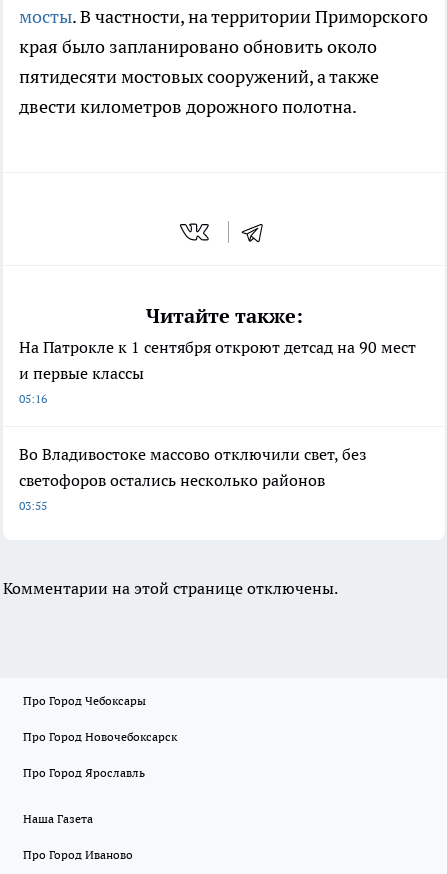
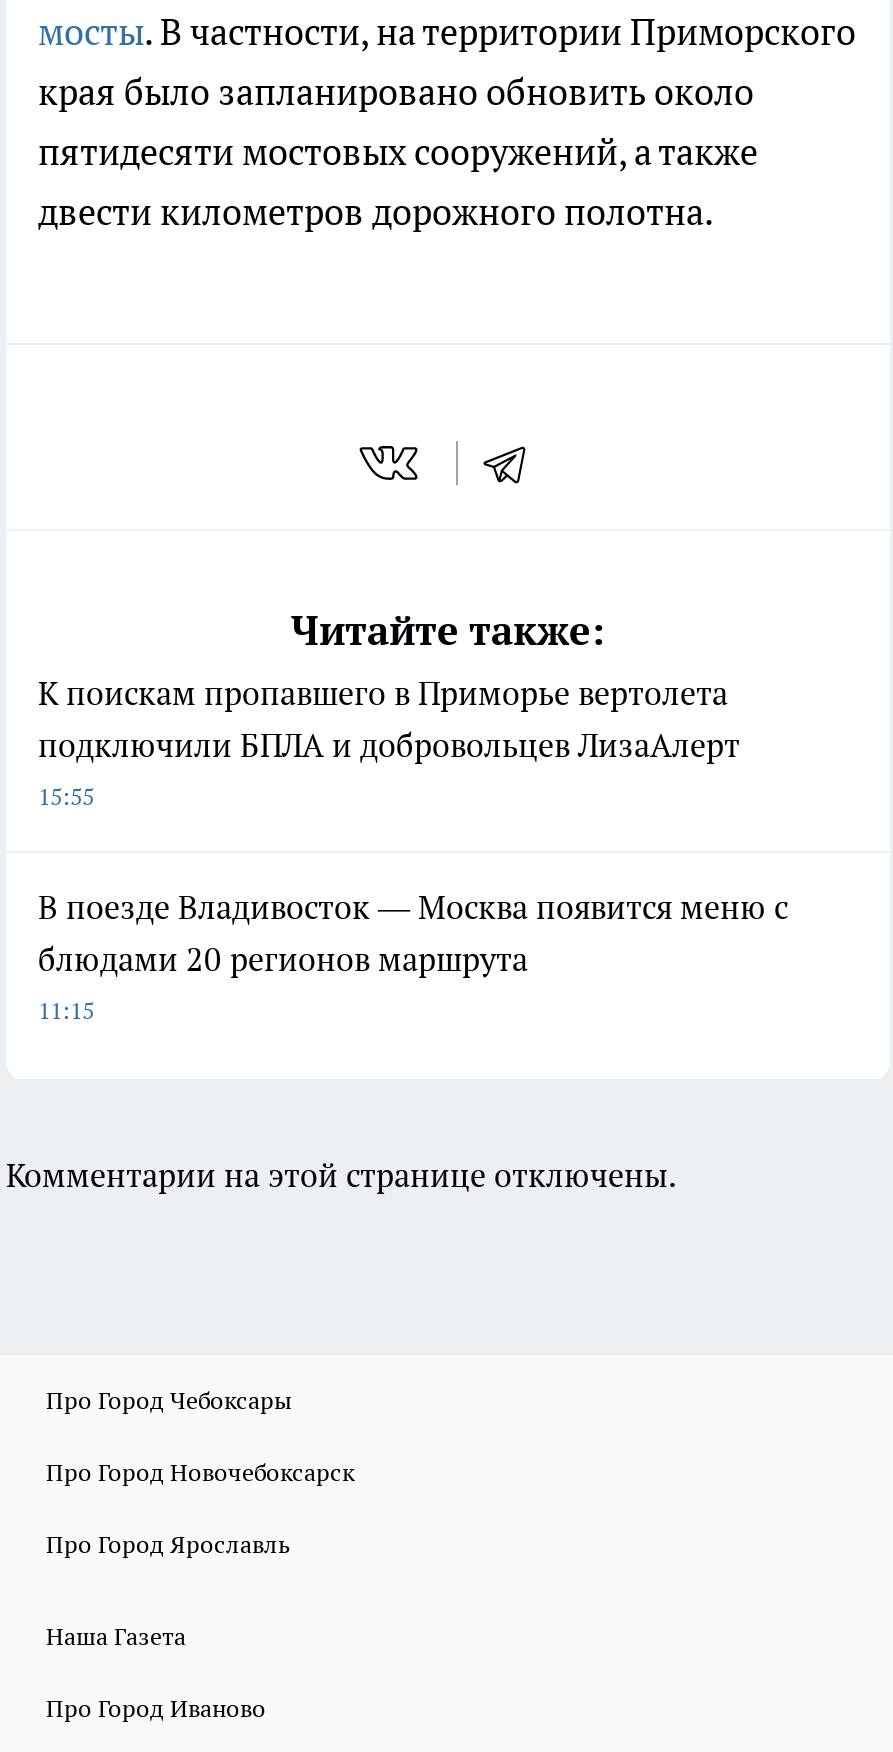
- На Патрокле к 1 сентября откроют детсад на 90 мест
- и первые классы
- 05:16
+ К поискам пропавшего в Приморье вертолета
+ подключили БПЛА и добровольцев ЛизаАлерт
+ 15:55

- Во Владивостоке массово отключили свет, без
- светофоров остались несколько районов
- 03:55
+ В поезде Владивосток — Москва появится меню с
+ блюдами 20 регионов маршрута
+ 11:15
